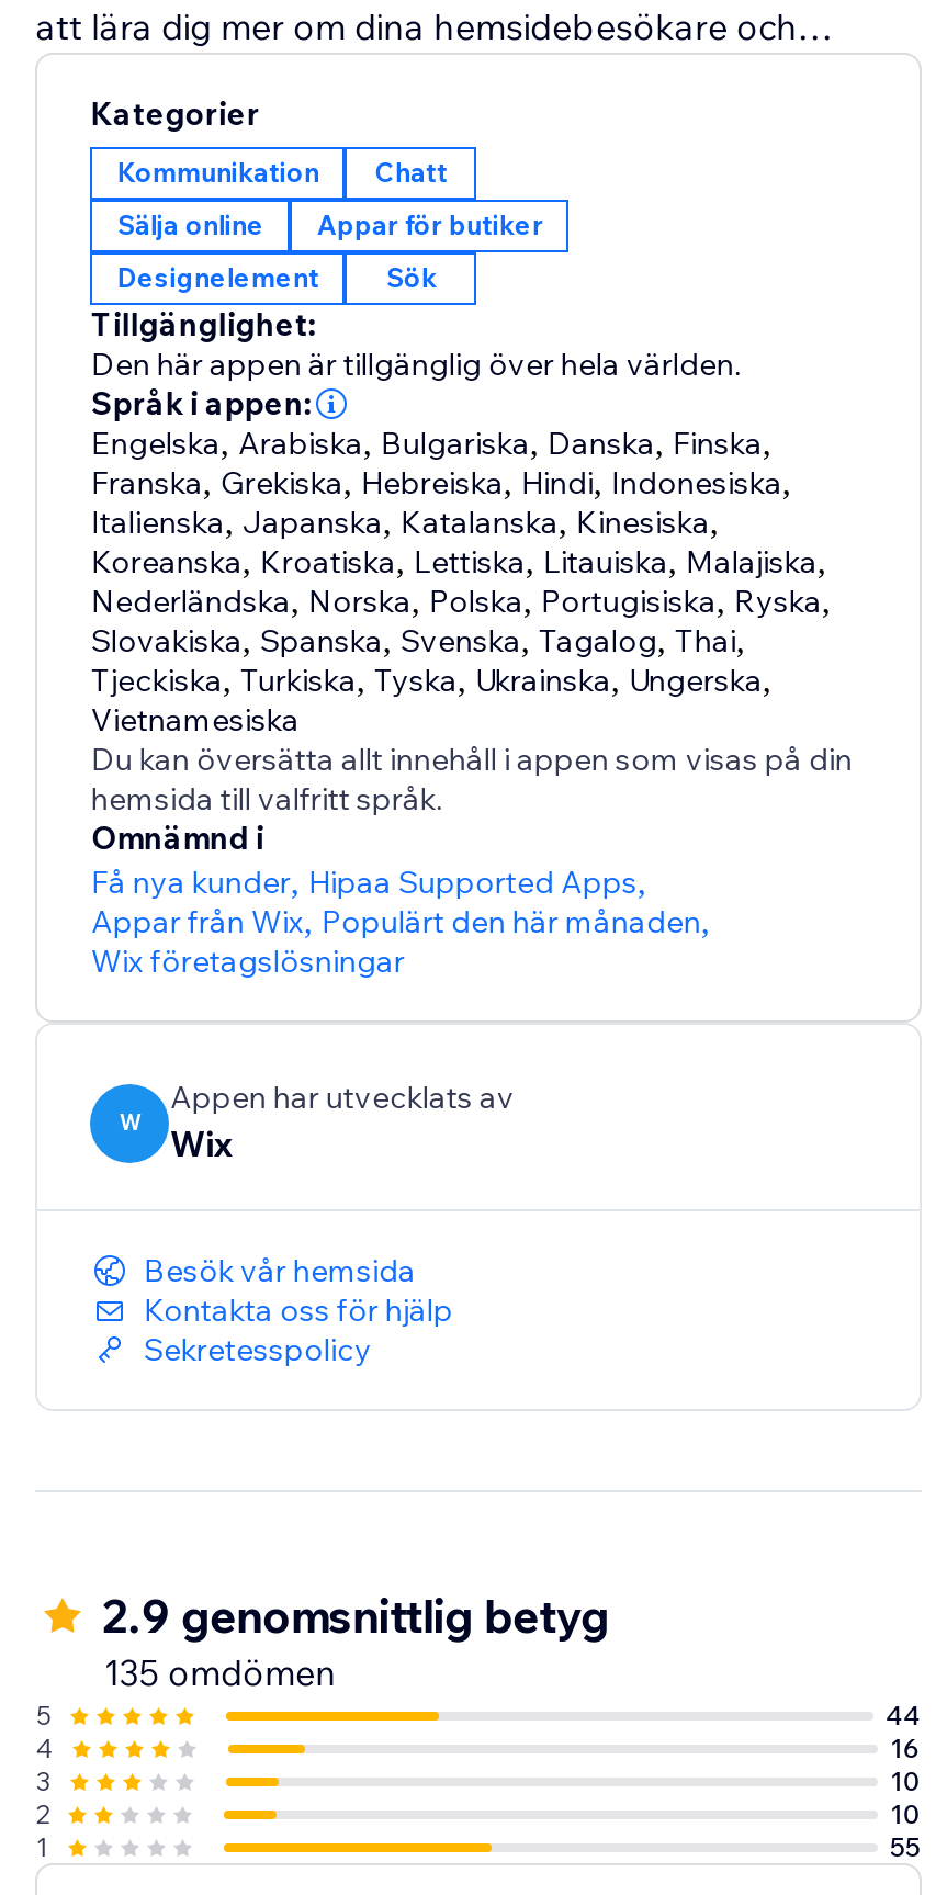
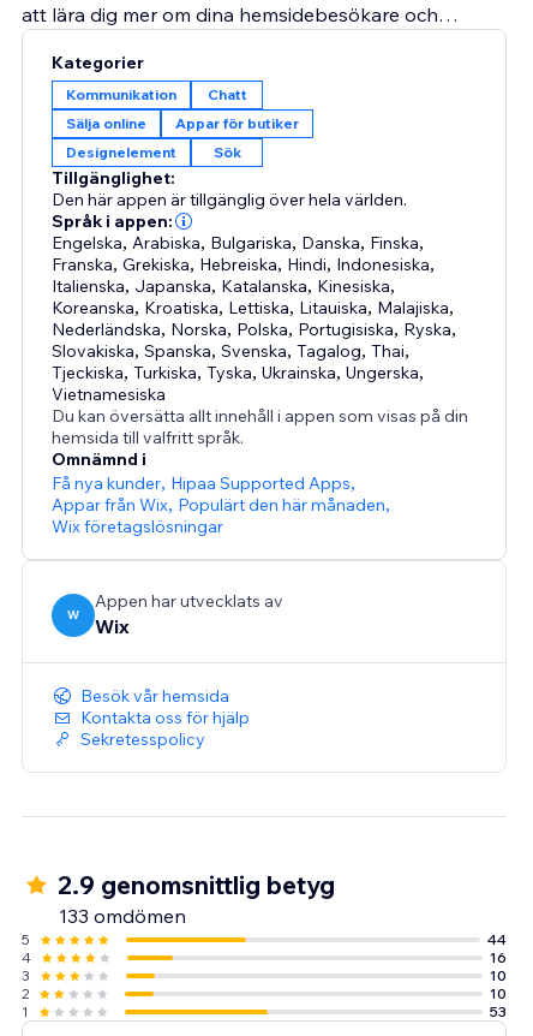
- 135 omdömen
+ 133 omdömen

- 55
+ 53
